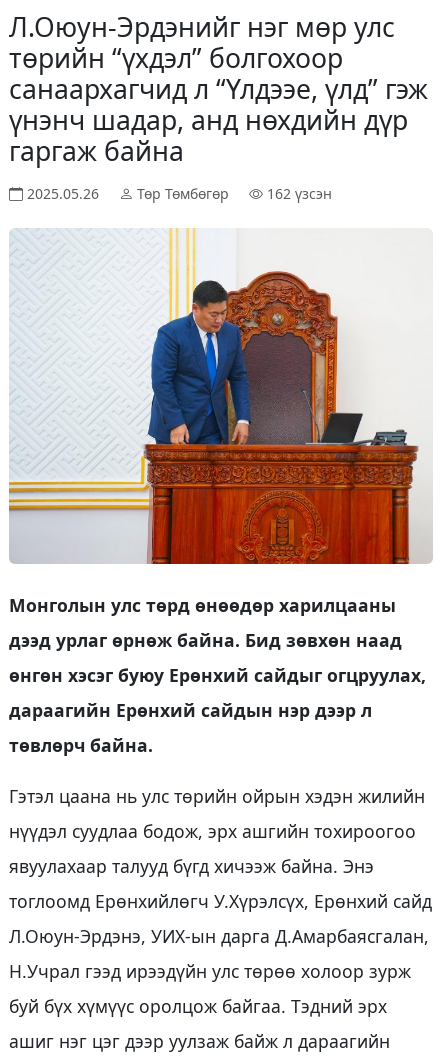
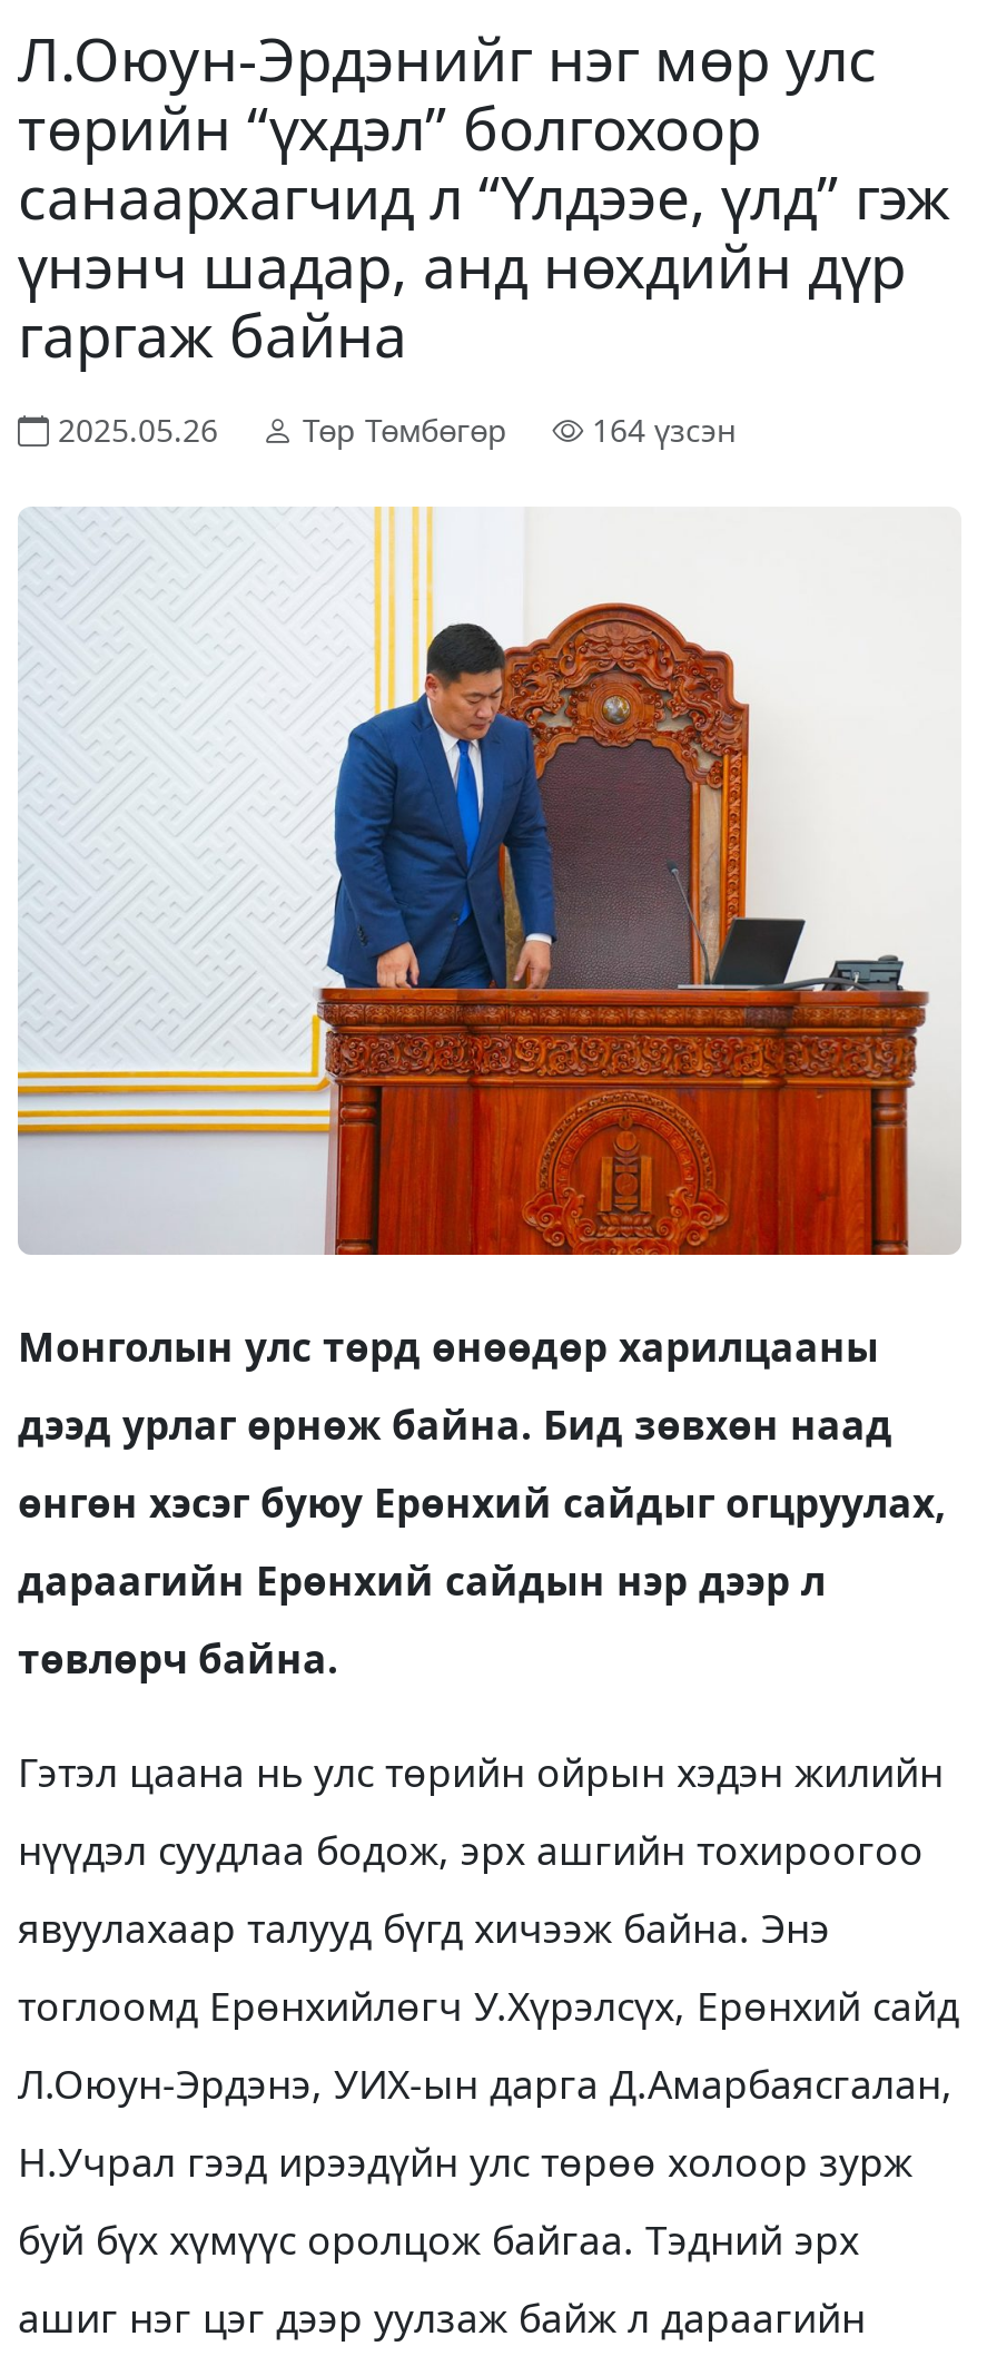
- 2025.05.26 Төр Төмбөгөр 162 үзсэн
+ 2025.05.26 Төр Төмбөгөр 164 үзсэн
